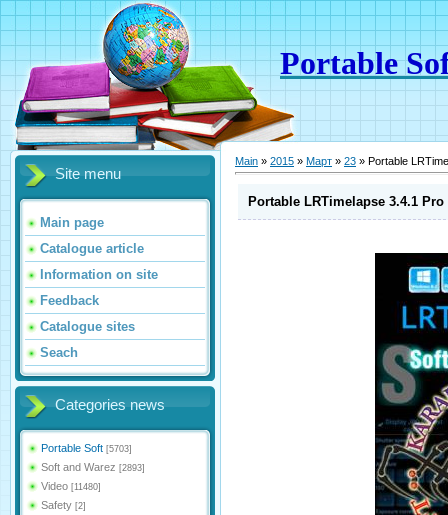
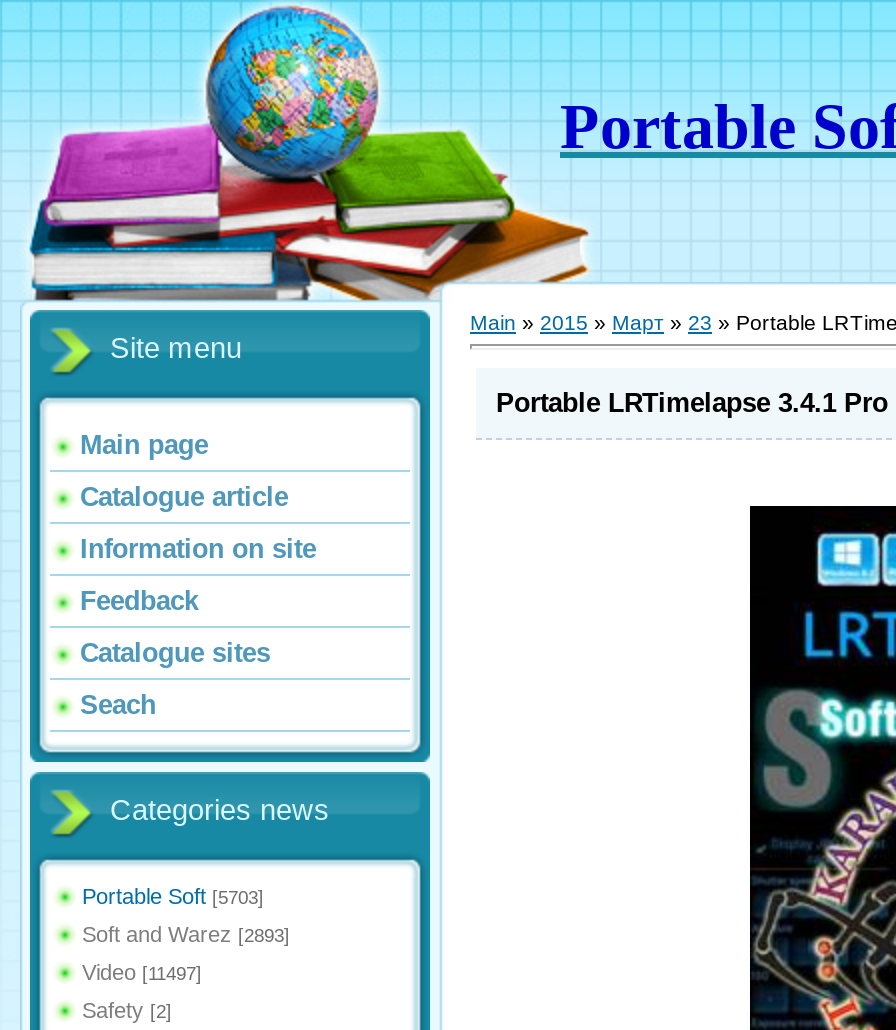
- Video [11480]
+ Video [11497]
